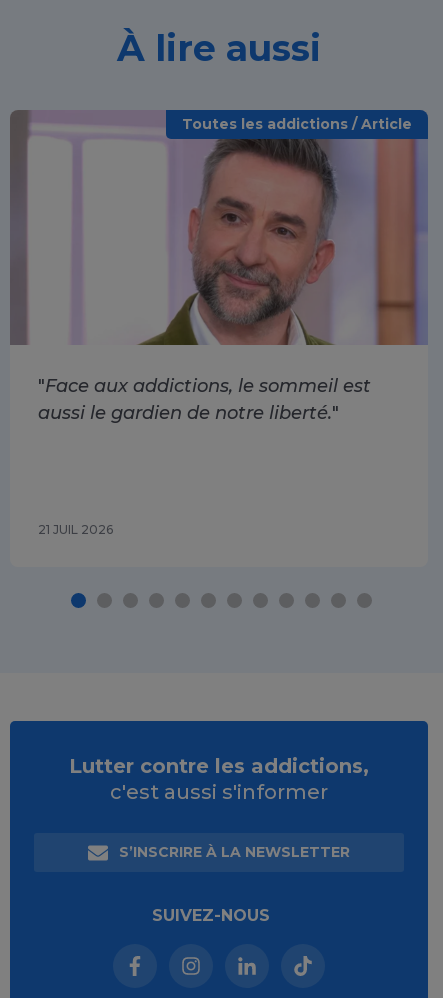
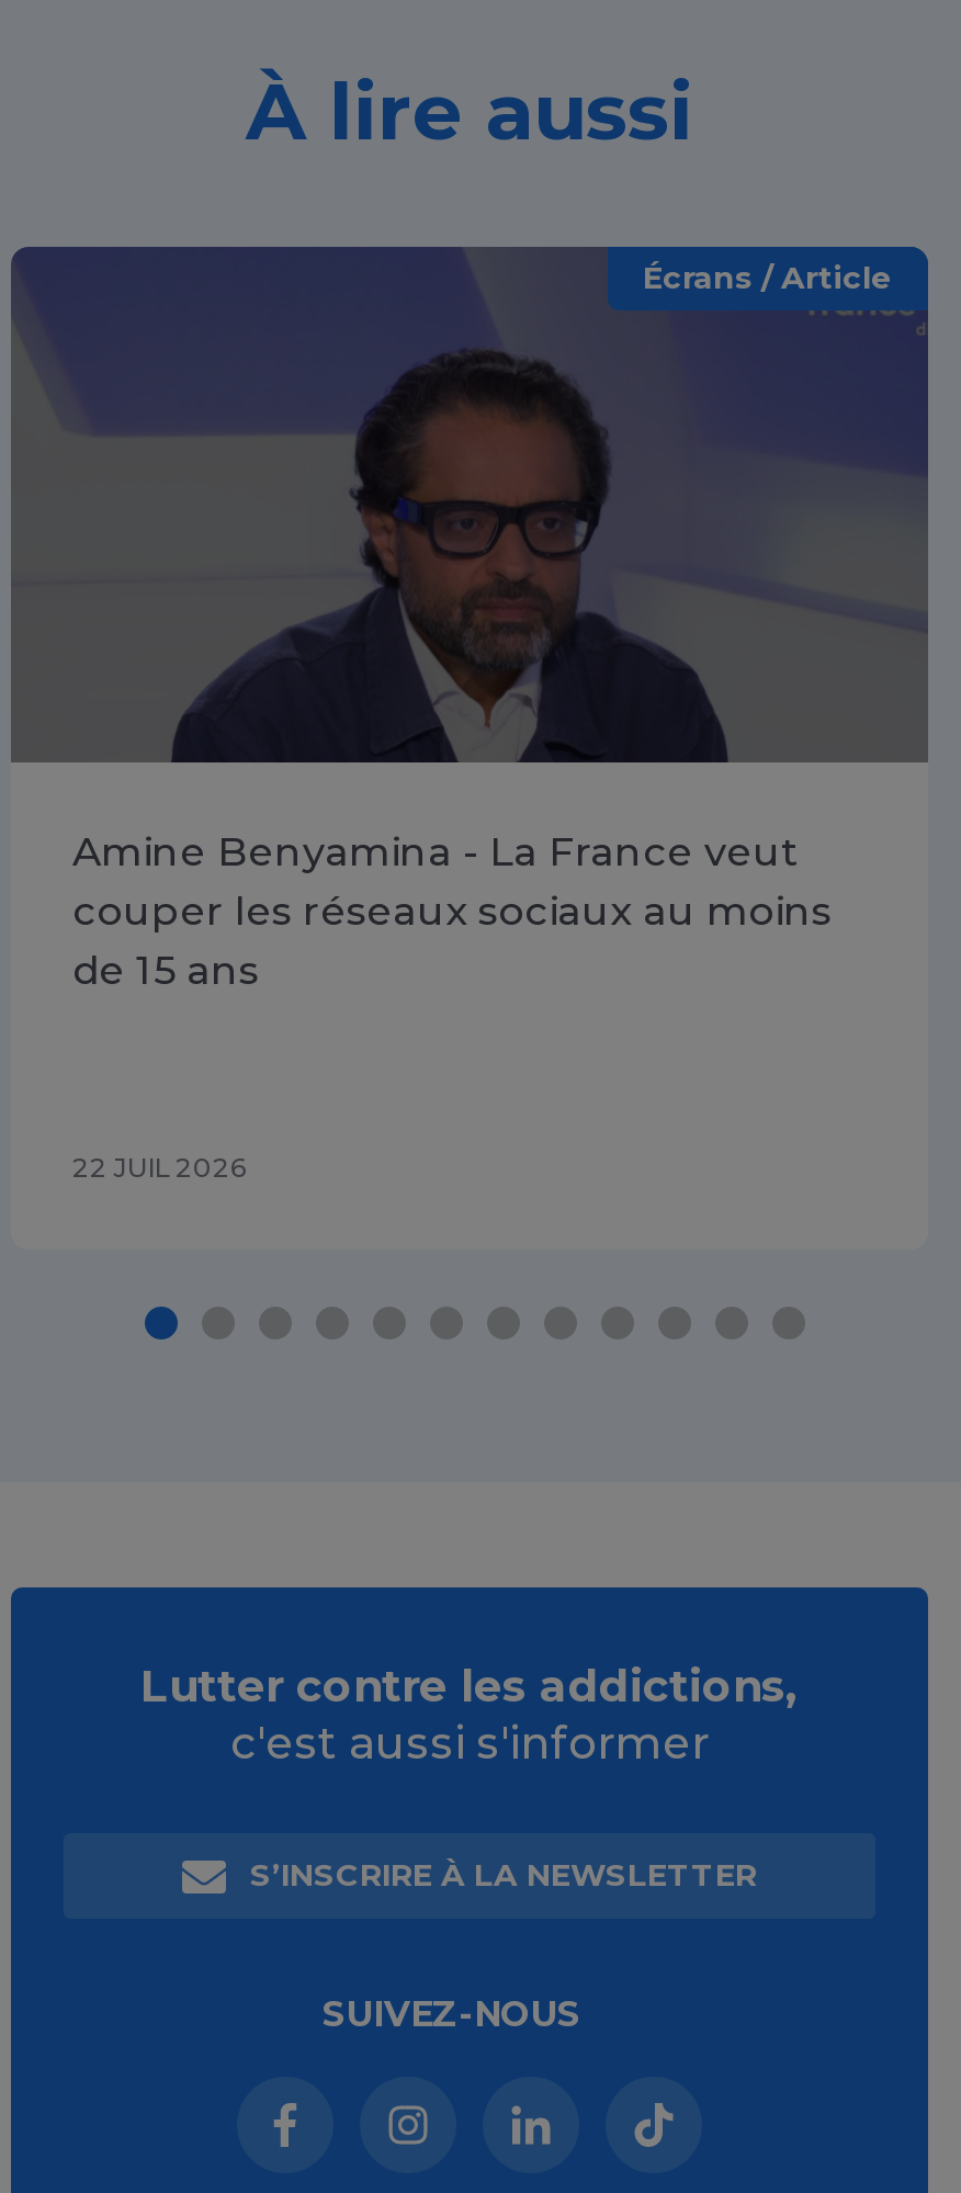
- [image]
- Toutes les addictions / Article
+ [image]
+ Écrans / Article

- "Face aux addictions, le sommeil est
- aussi le gardien de notre liberté."
+ Amine Benyamina - La France veut
+ couper les réseaux sociaux au moins
+ de 15 ans

- 21 JUIL 2026
+ 22 JUIL 2026
